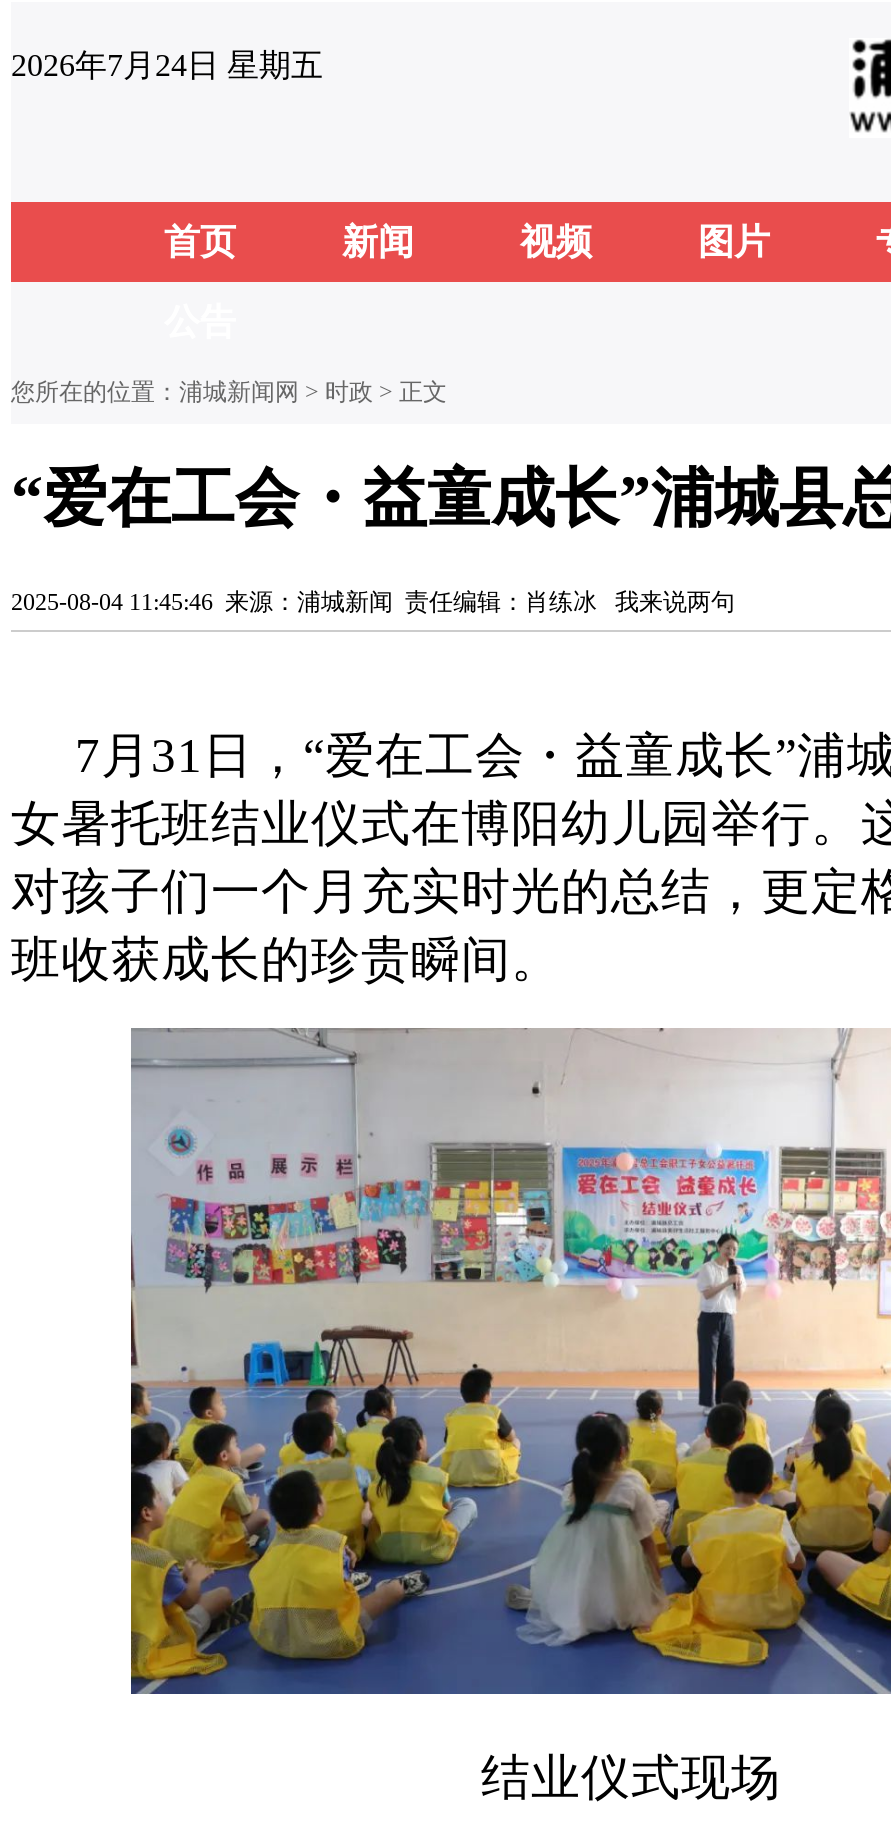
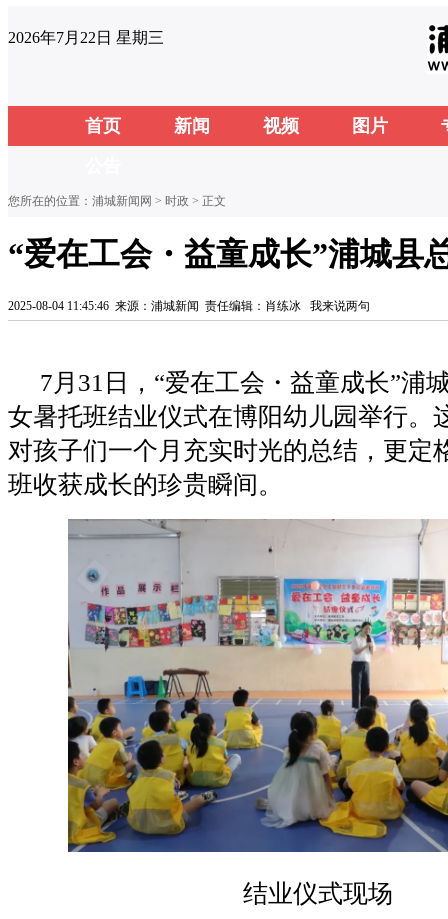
- 2026年7月24日 星期五
+ 2026年7月22日 星期三
